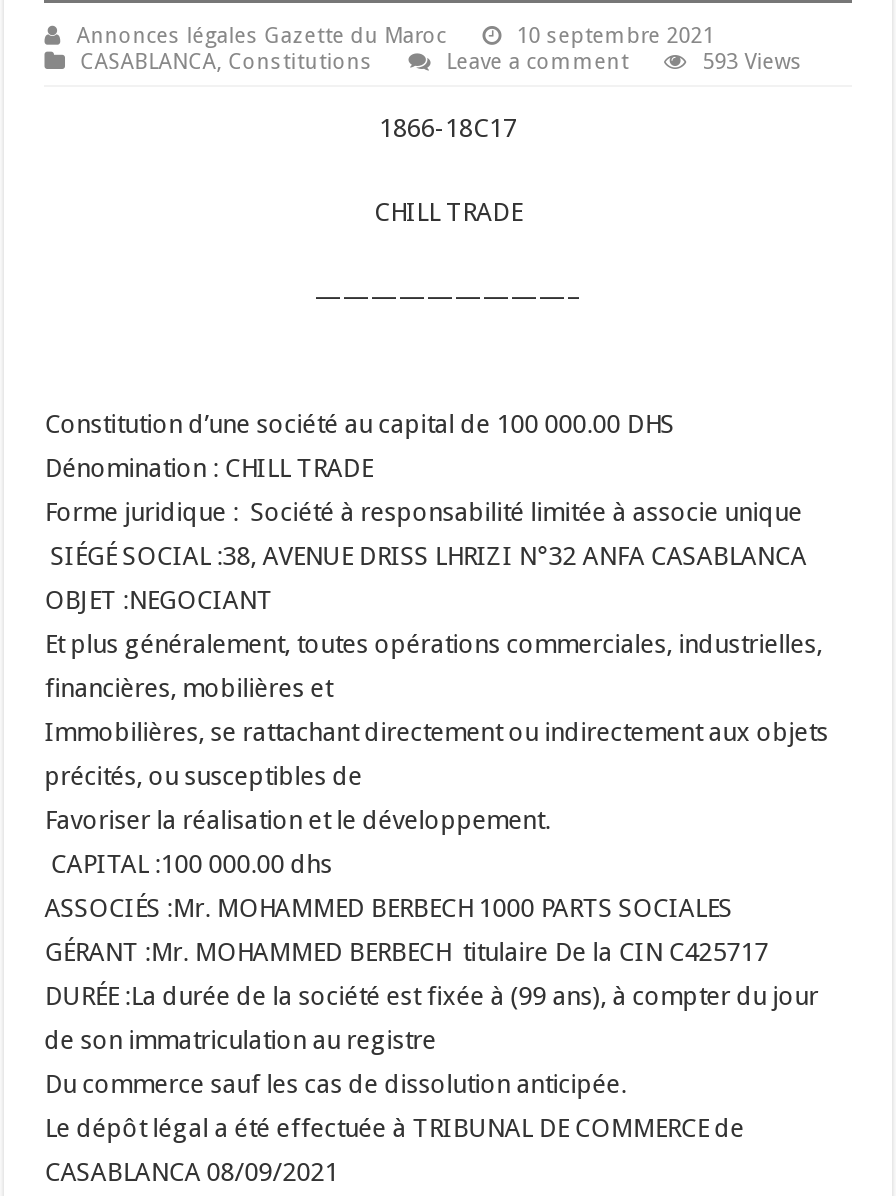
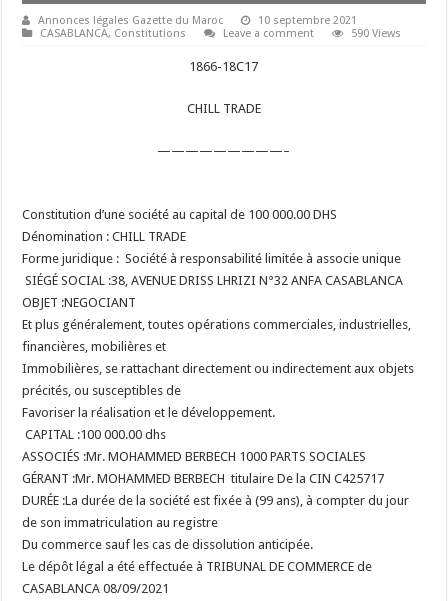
- 593 Views
+ 590 Views
